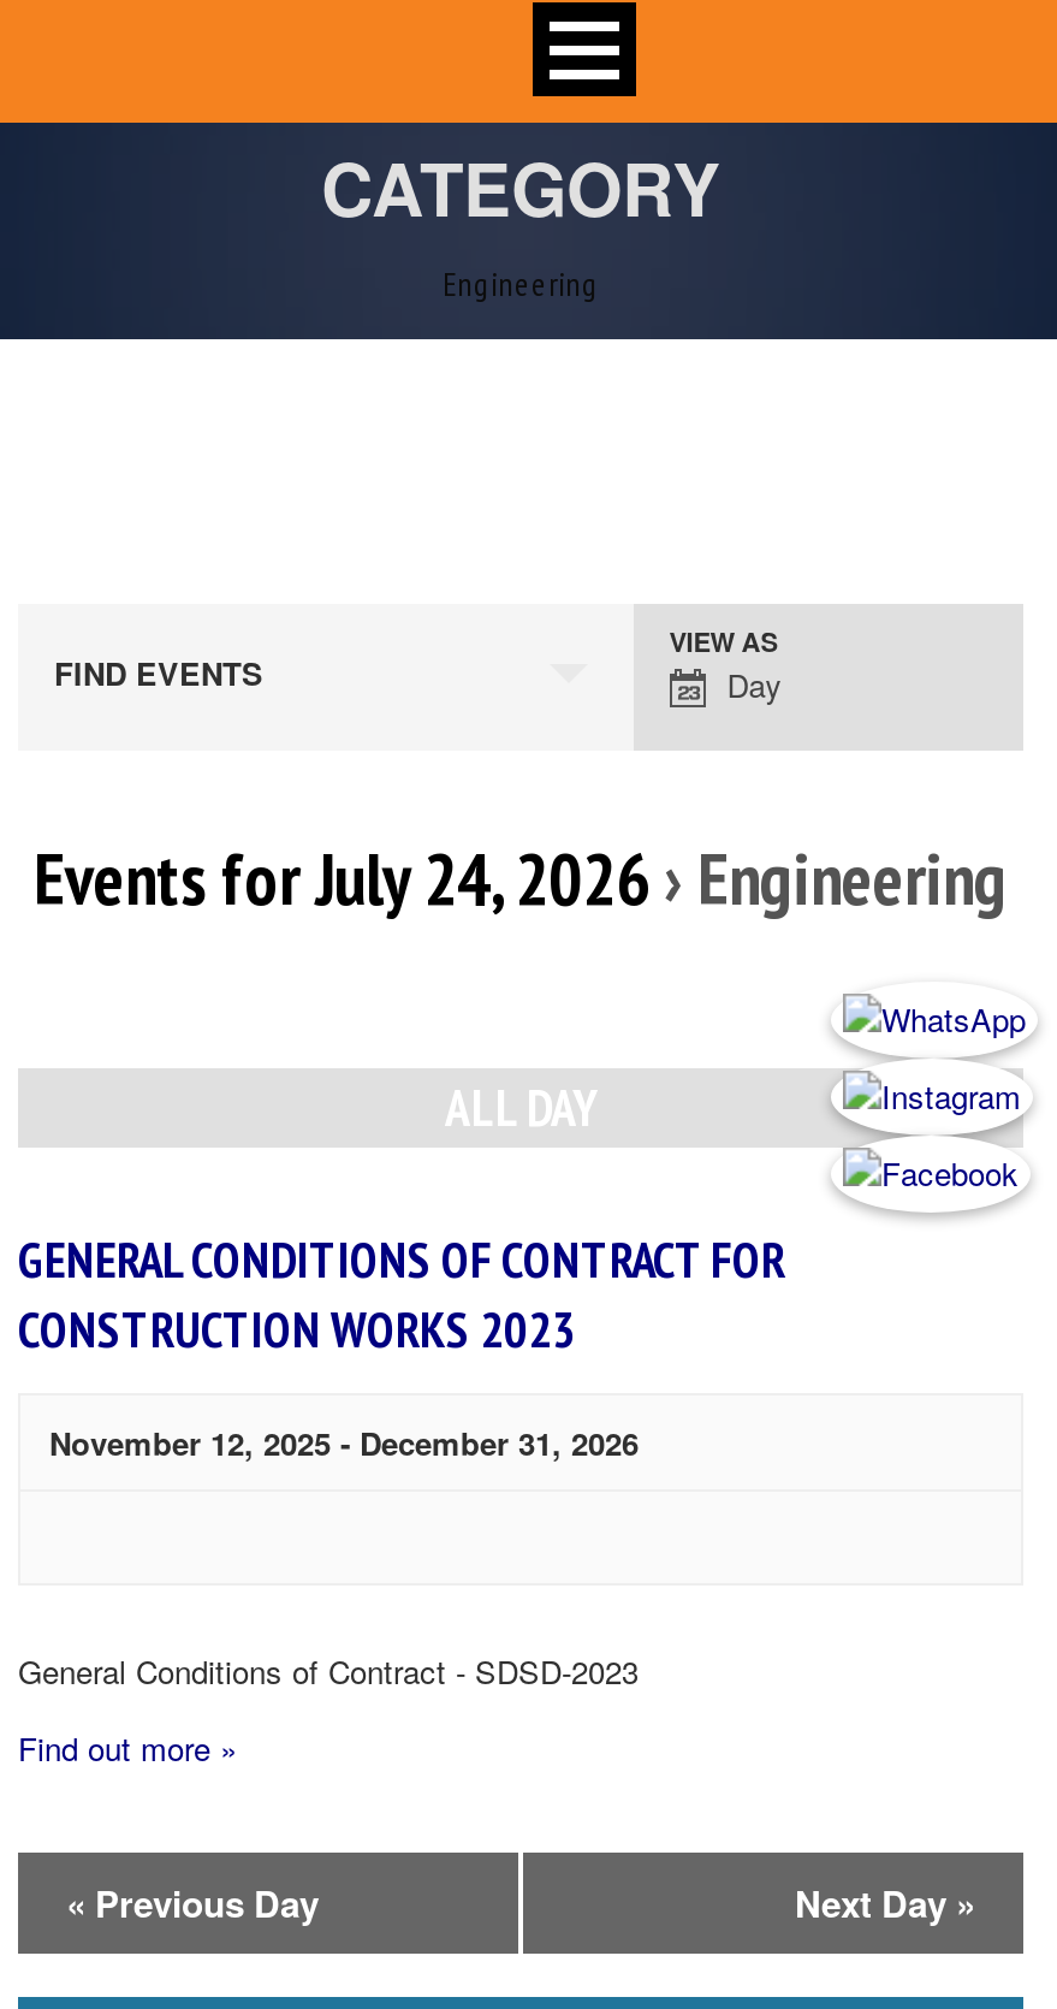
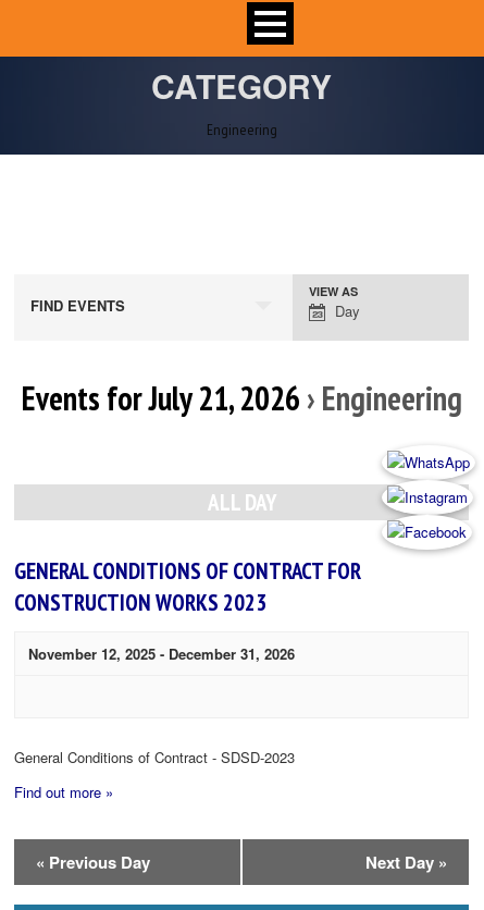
- Events for July 24, 2026 › Engineering
+ Events for July 21, 2026 › Engineering
